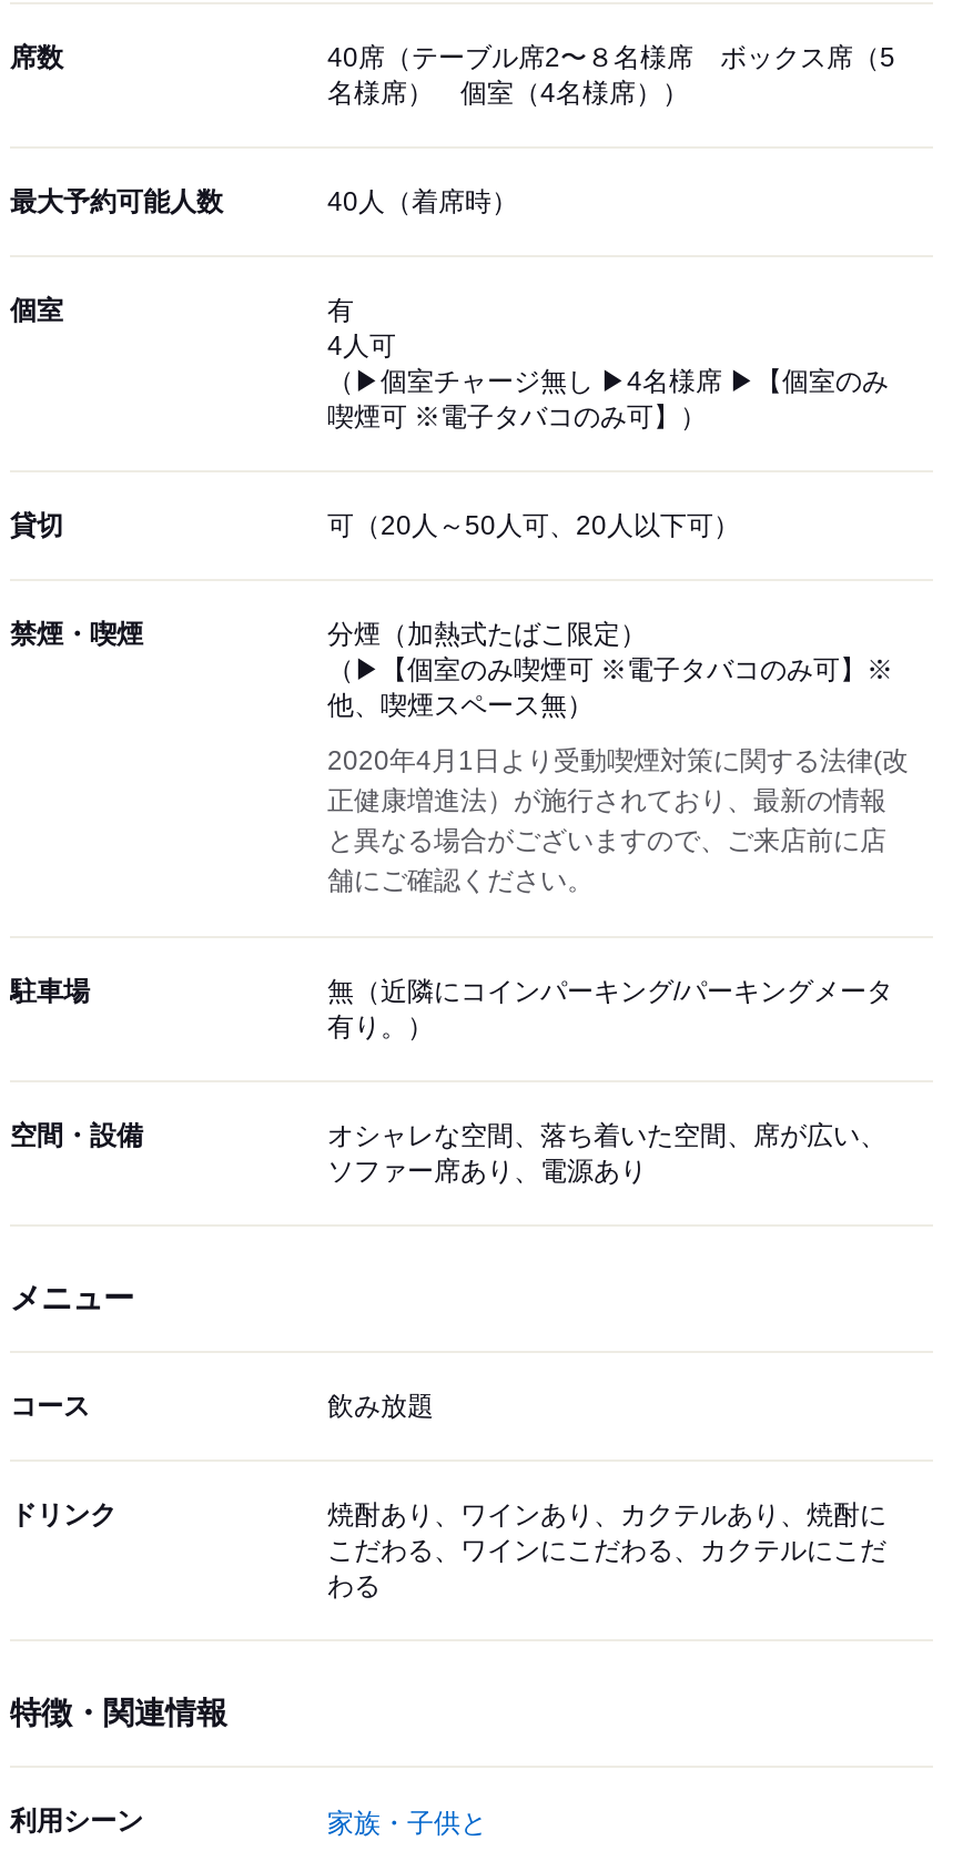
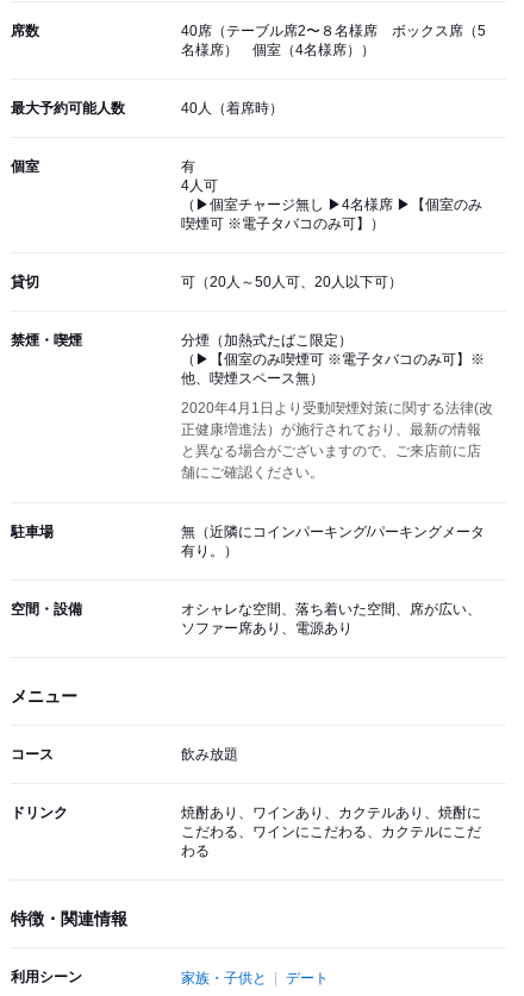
+ デート
